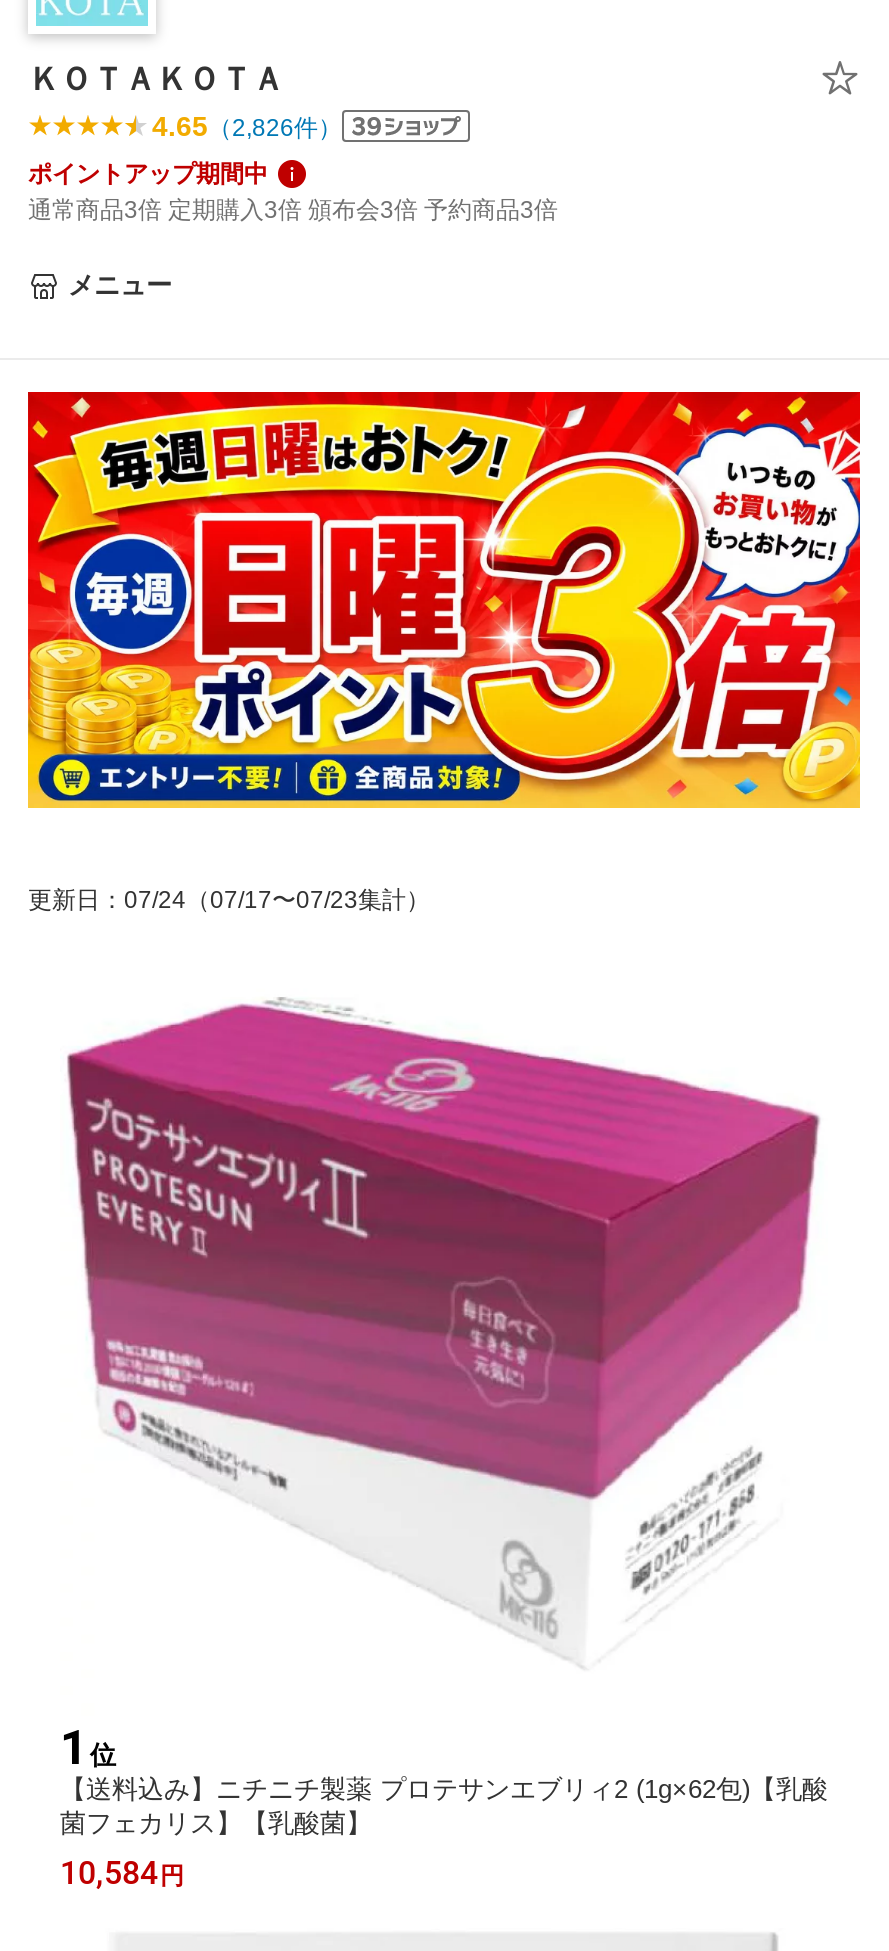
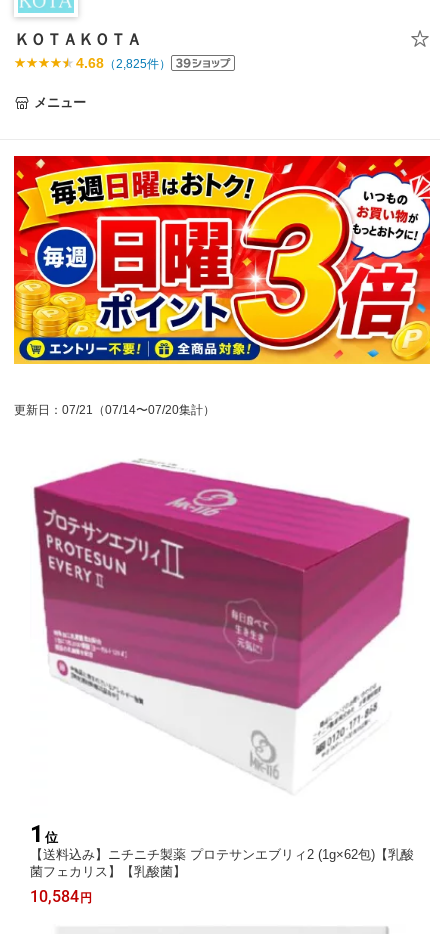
- 4.65（2,826件）
- ポイントアップ期間中
- 通常商品3倍 定期購入3倍 頒布会3倍 予約商品3倍
+ 4.68（2,825件）

- 更新日：07/24（07/17〜07/23集計）
+ 更新日：07/21（07/14〜07/20集計）
